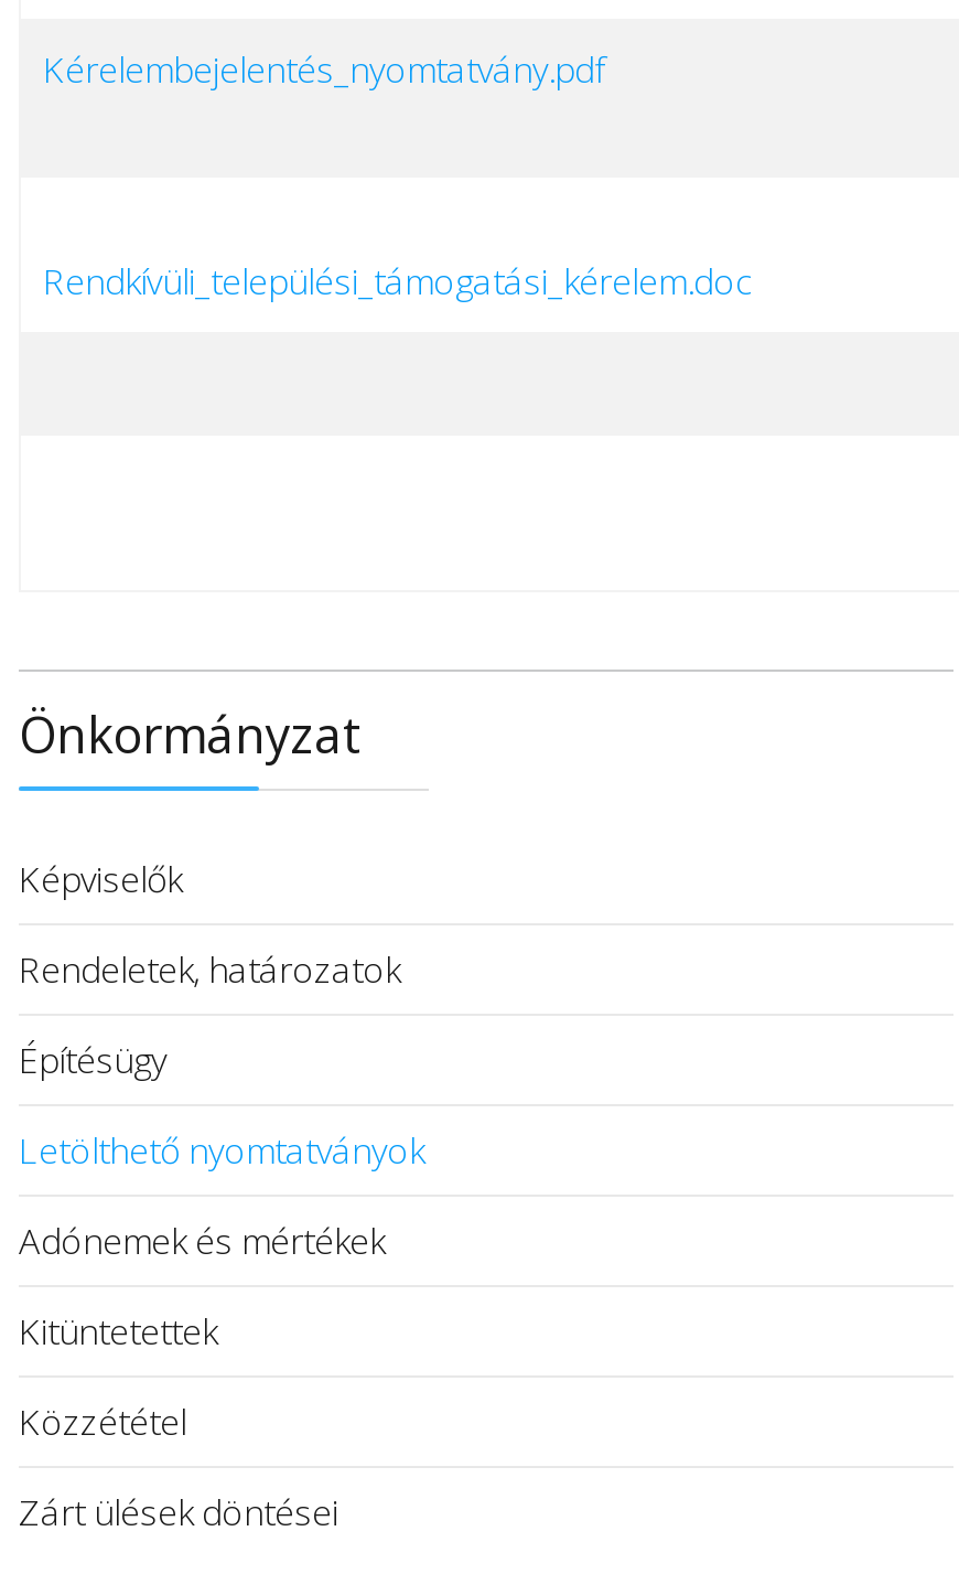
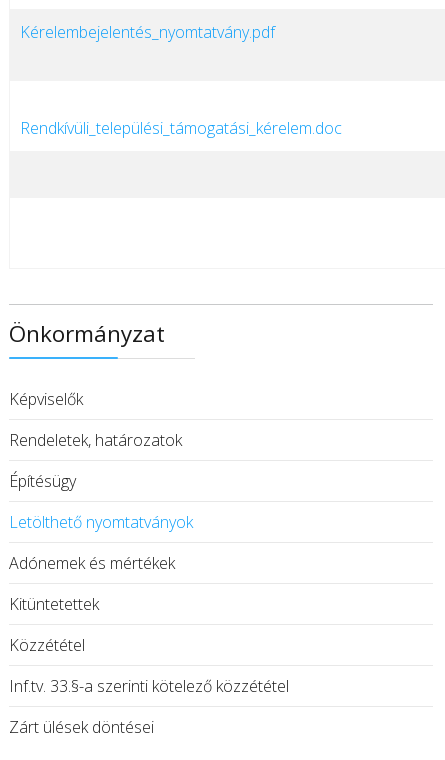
+ Inf.tv. 33.§-a szerinti kötelező közzététel
